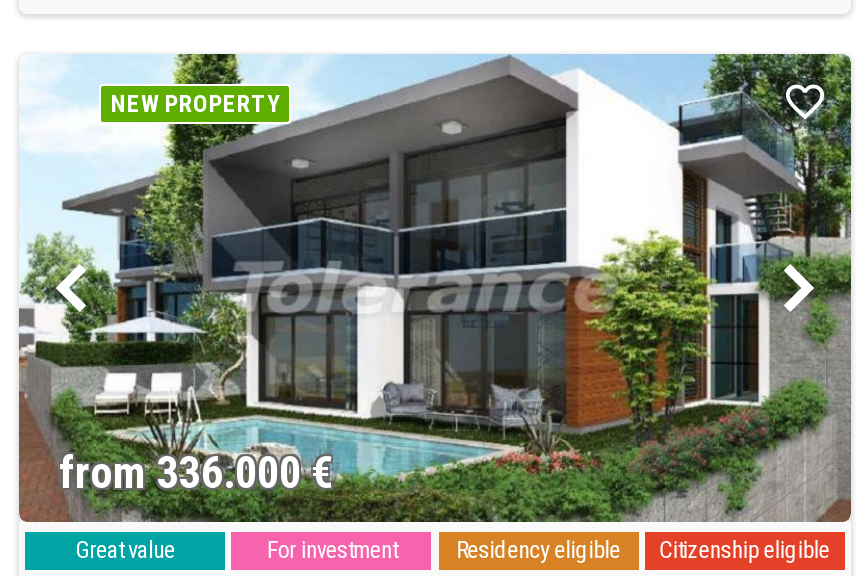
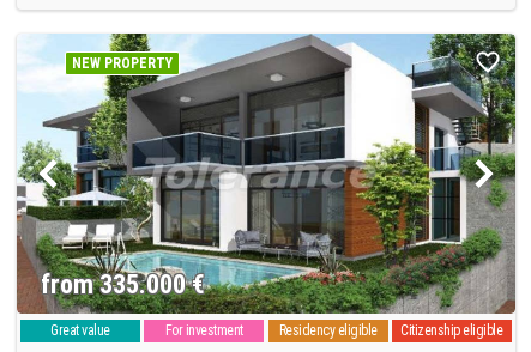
- from 336.000€
+ from 335.000€
